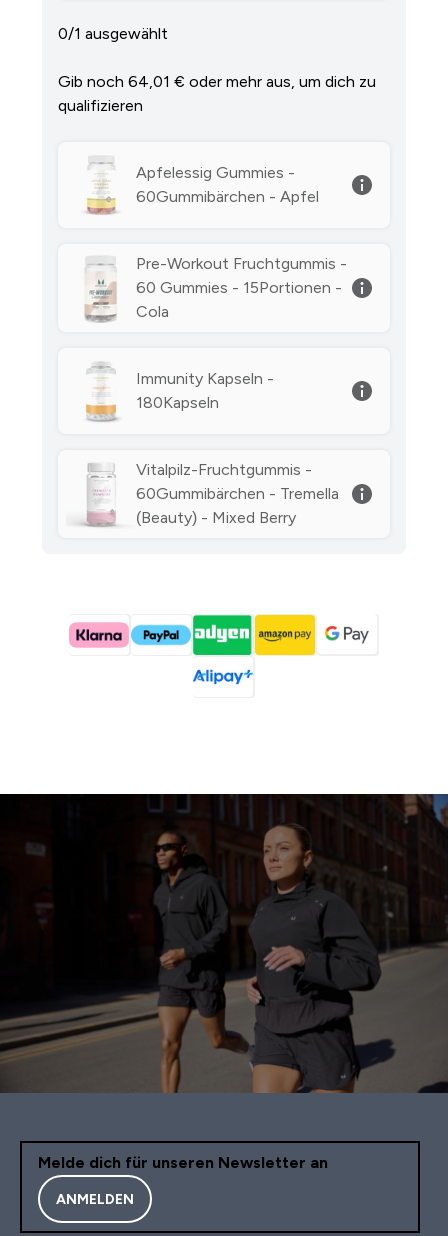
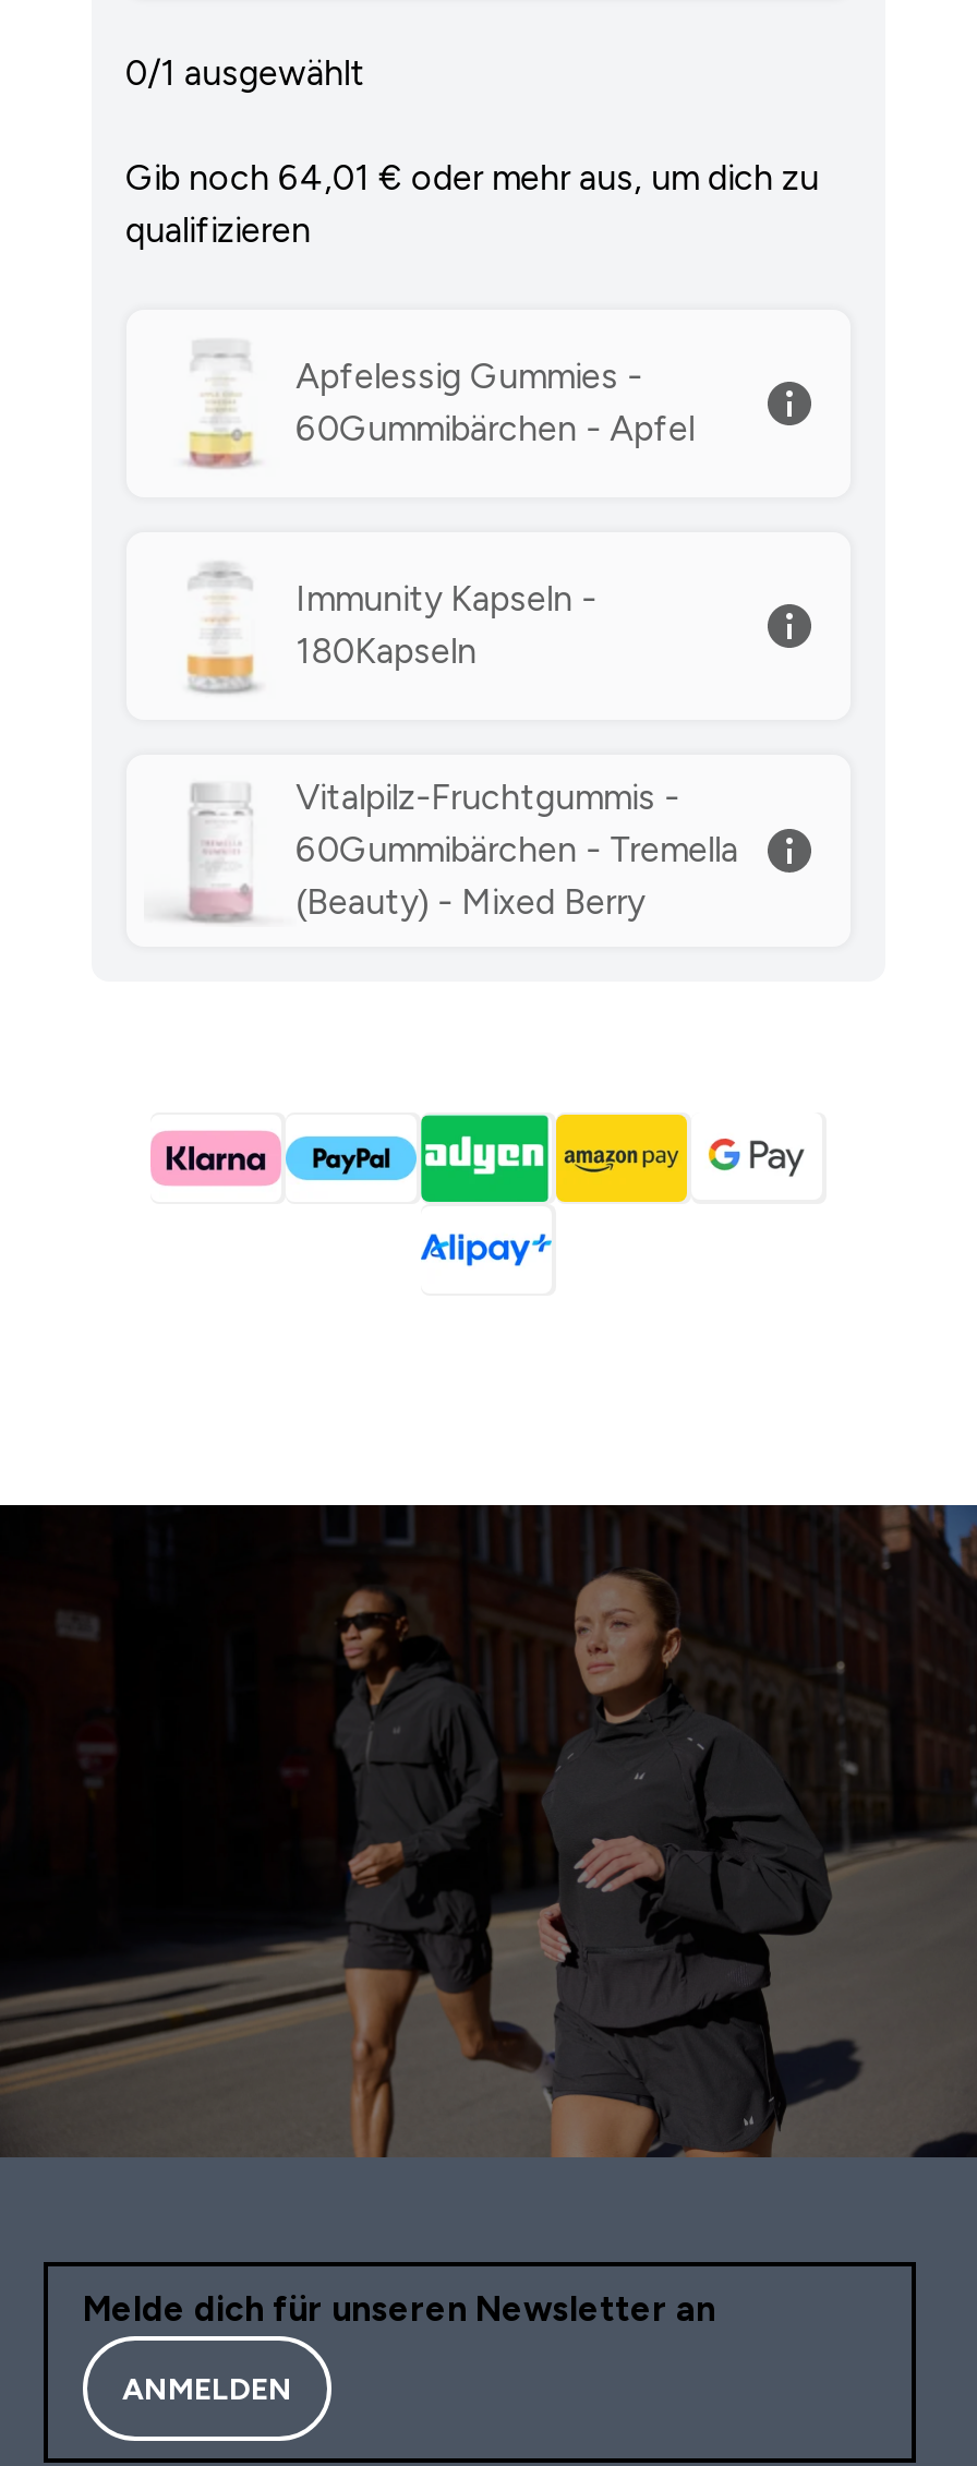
- [image]
- Pre-Workout Fruchtgummis -
- 60 Gummies - 15Portionen -
- Cola
